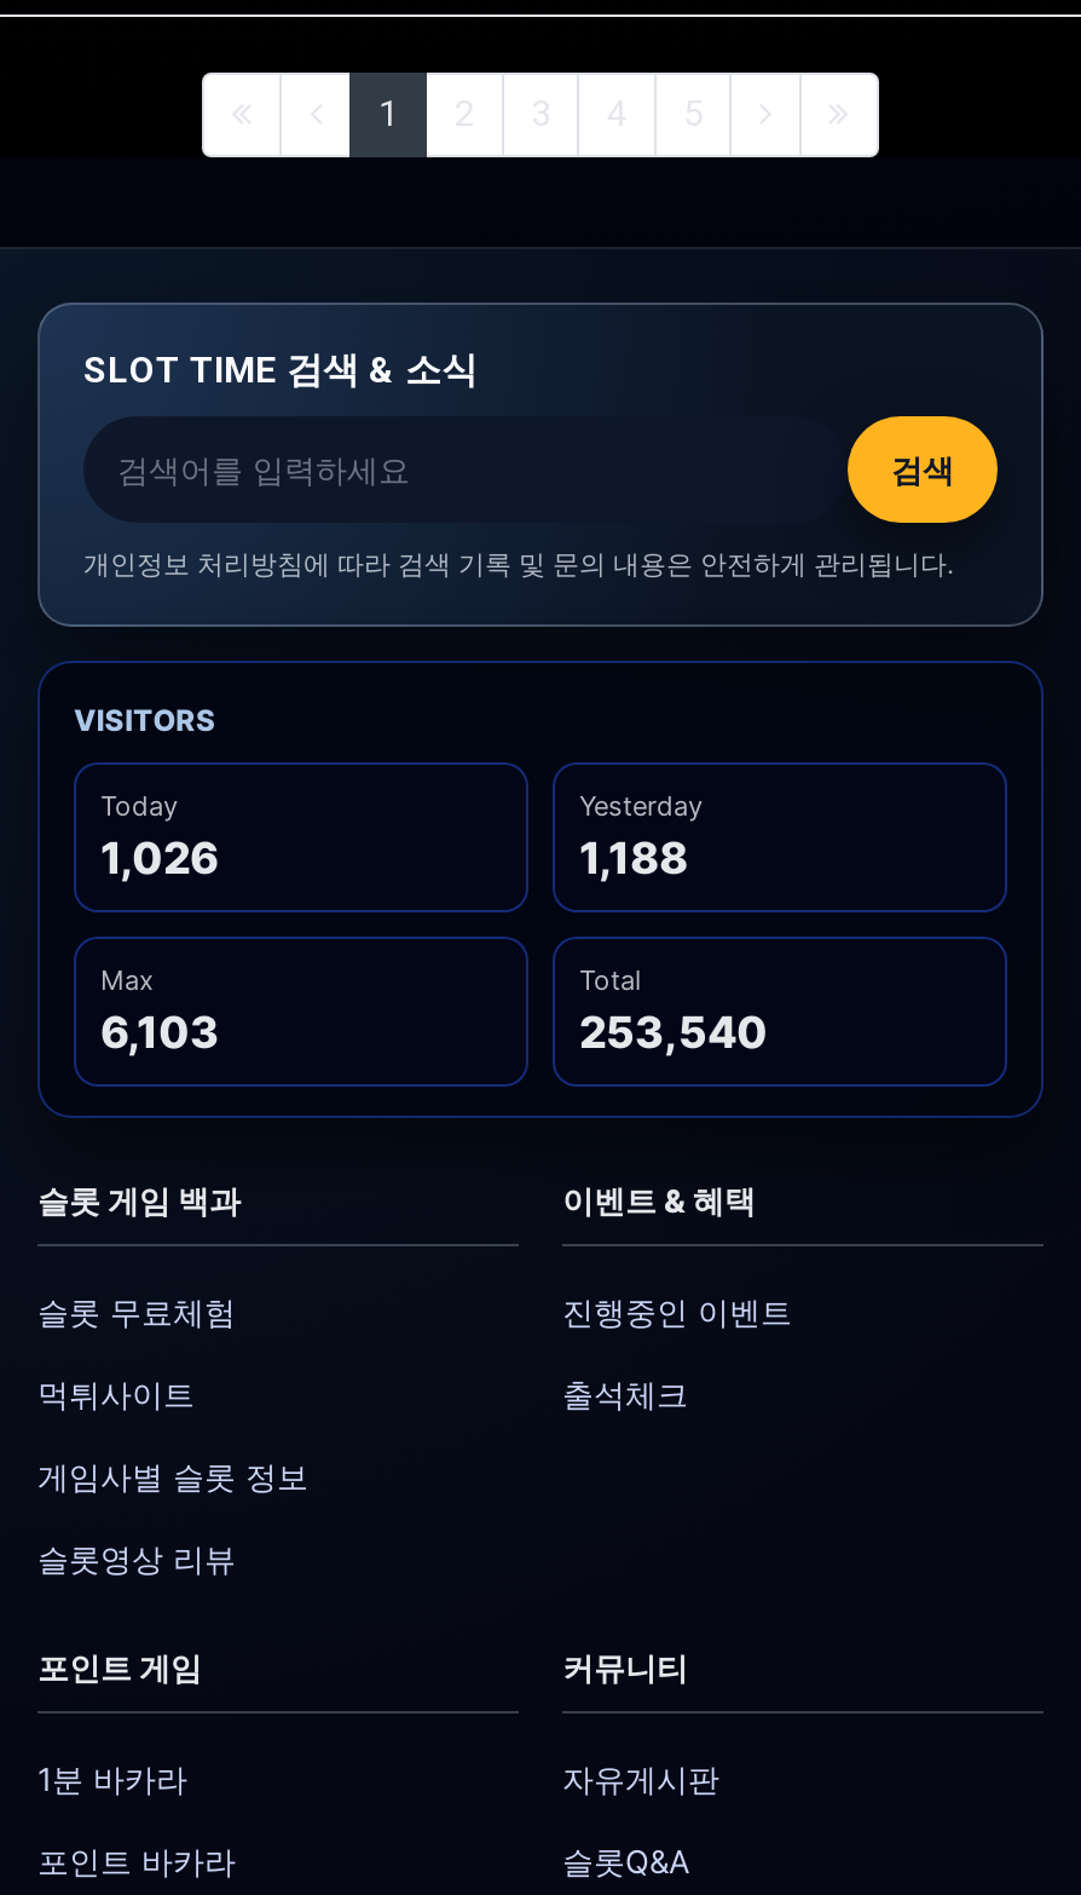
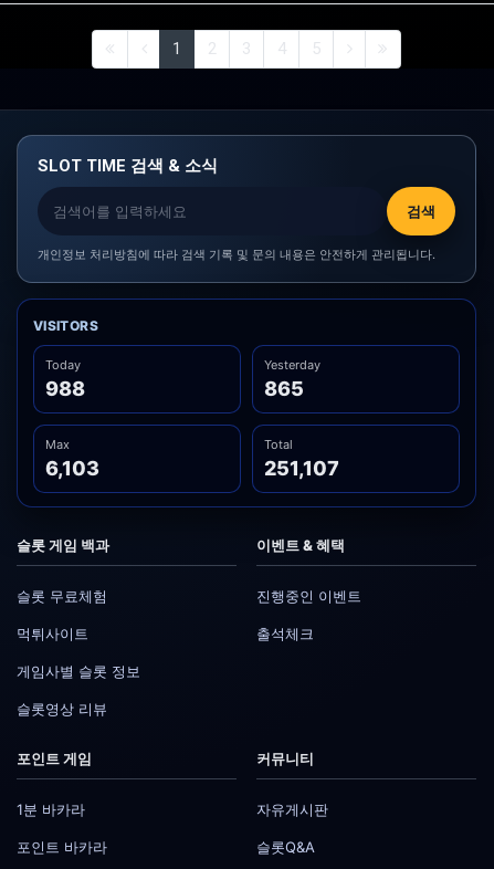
- 1,026
+ 988

- 1,188
+ 865

- 253,540
+ 251,107
